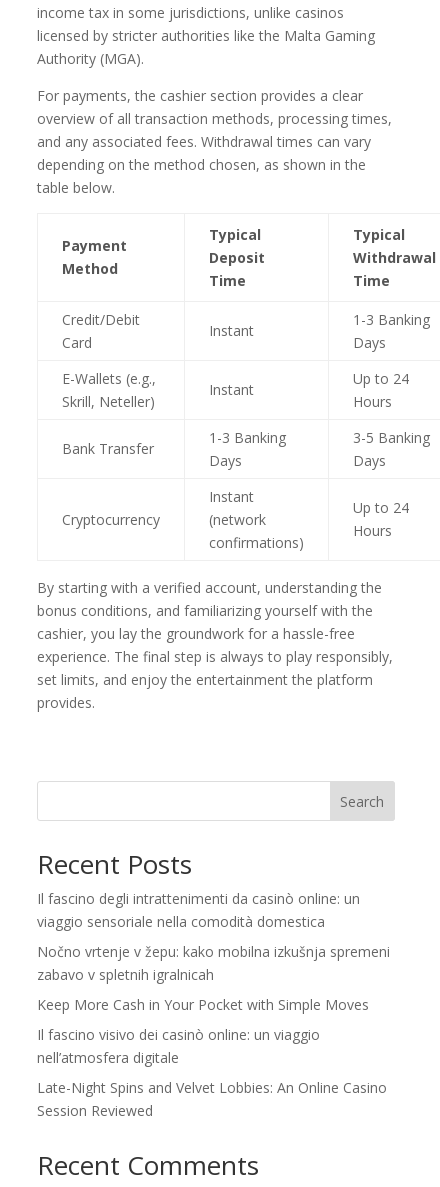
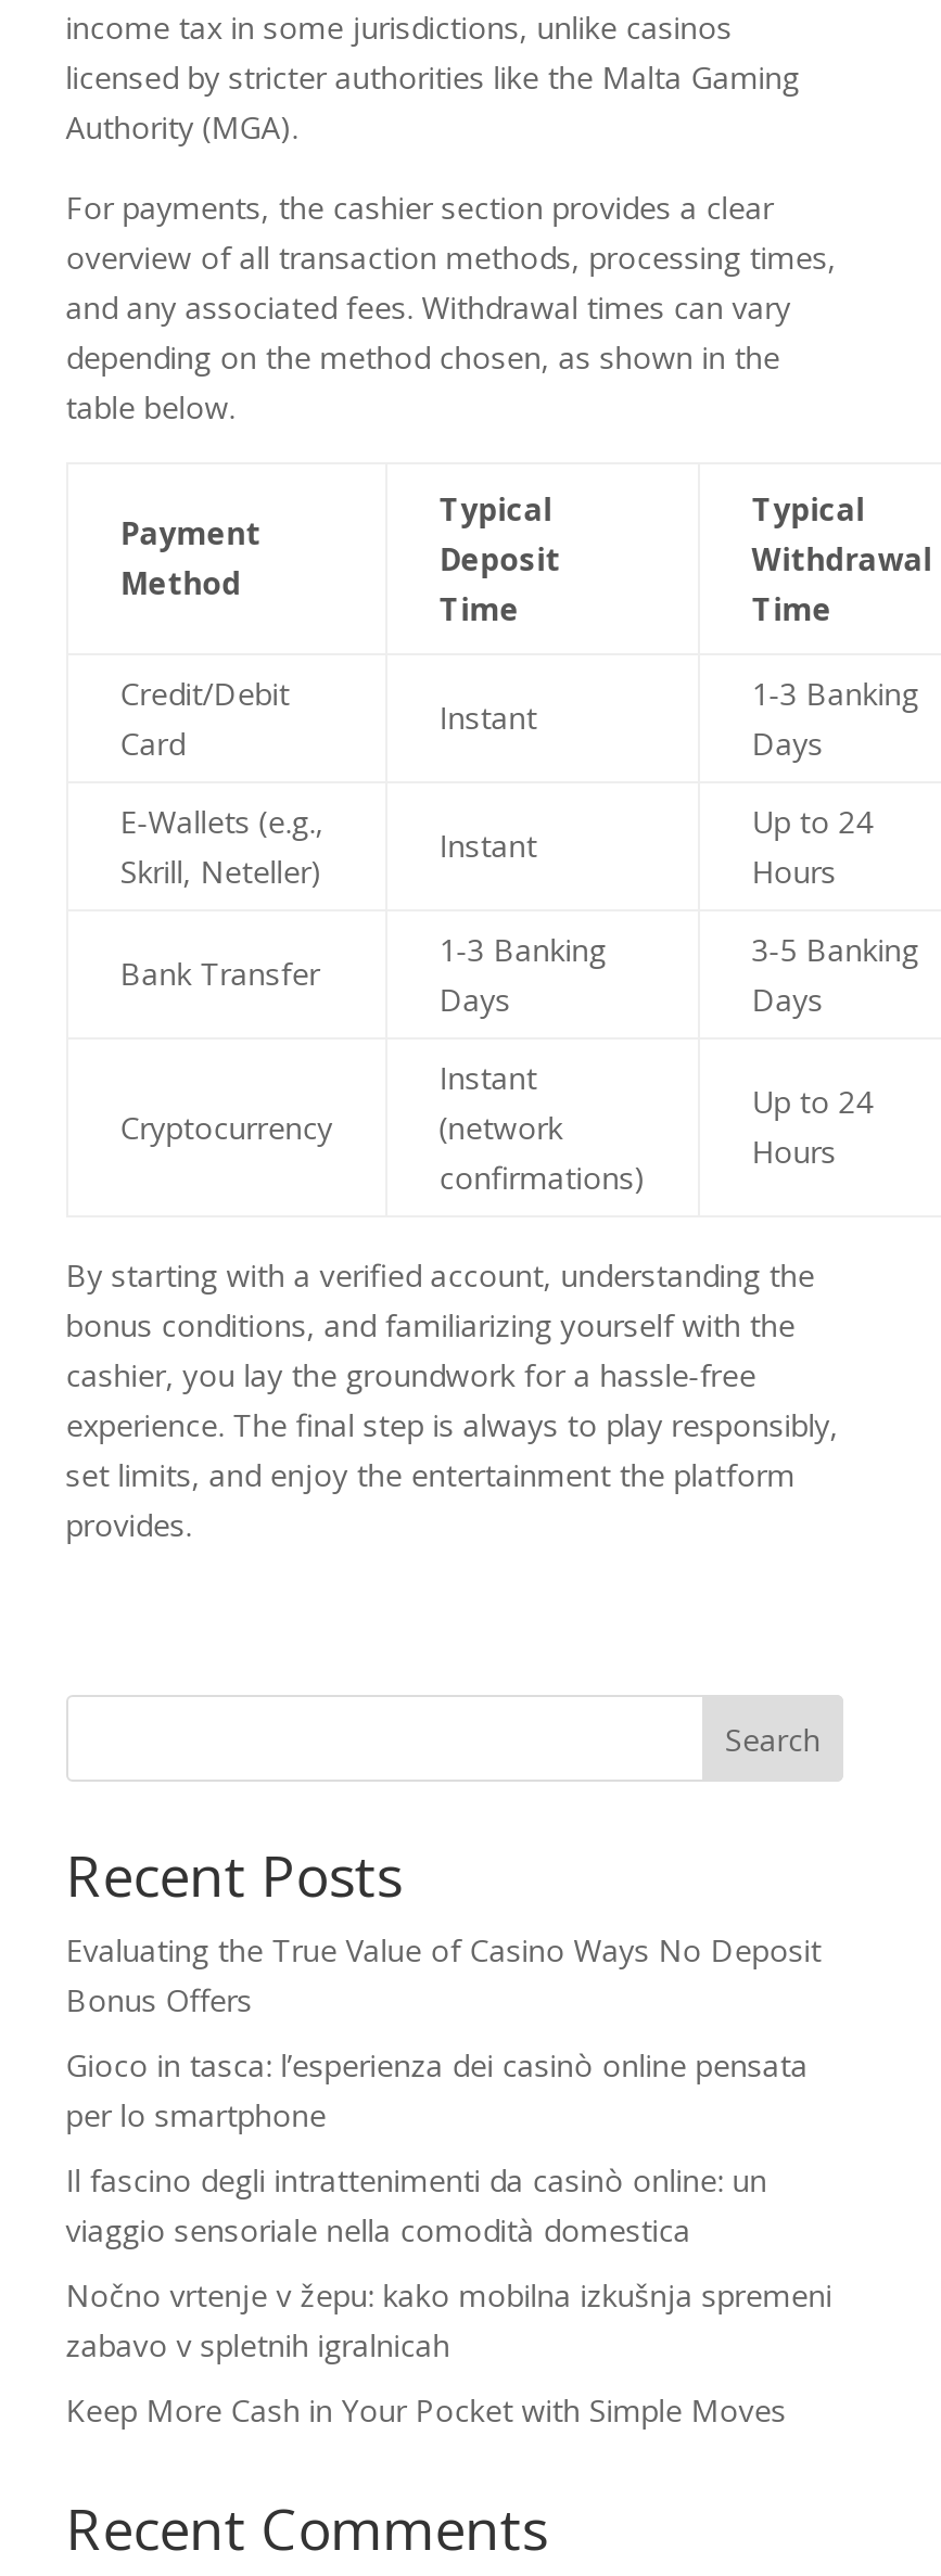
+ Evaluating the True Value of Casino Ways No Deposit
+ Bonus Offers
+ Gioco in tasca: l’esperienza dei casinò online pensata
+ per lo smartphone

moved down: Il fascino degli intrattenimenti da casinò online: un | viaggio sensoriale nella comodità domestica | Nočno vrtenje v žepu: kako mobilna izkušnja spremeni | zabavo v spletnih igralnicah | Keep More Cash in Your Pocket with Simple Moves

- Il fascino visivo dei casinò online: un viaggio
- nell’atmosfera digitale
- Late-Night Spins and Velvet Lobbies: An Online Casino
- Session Reviewed
